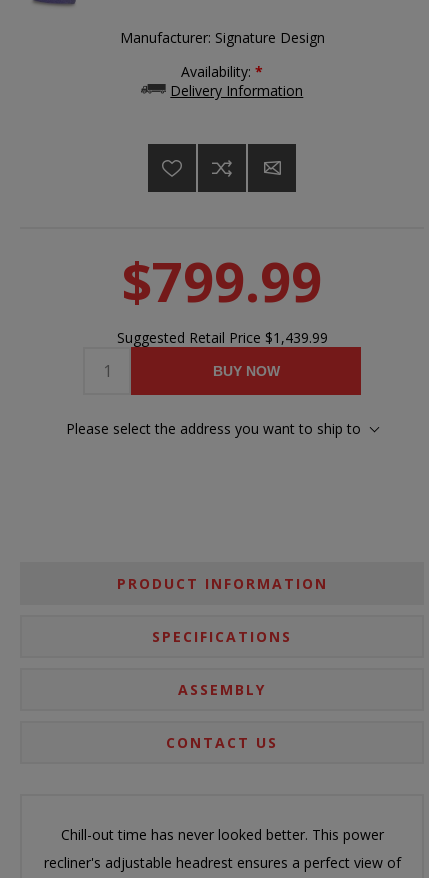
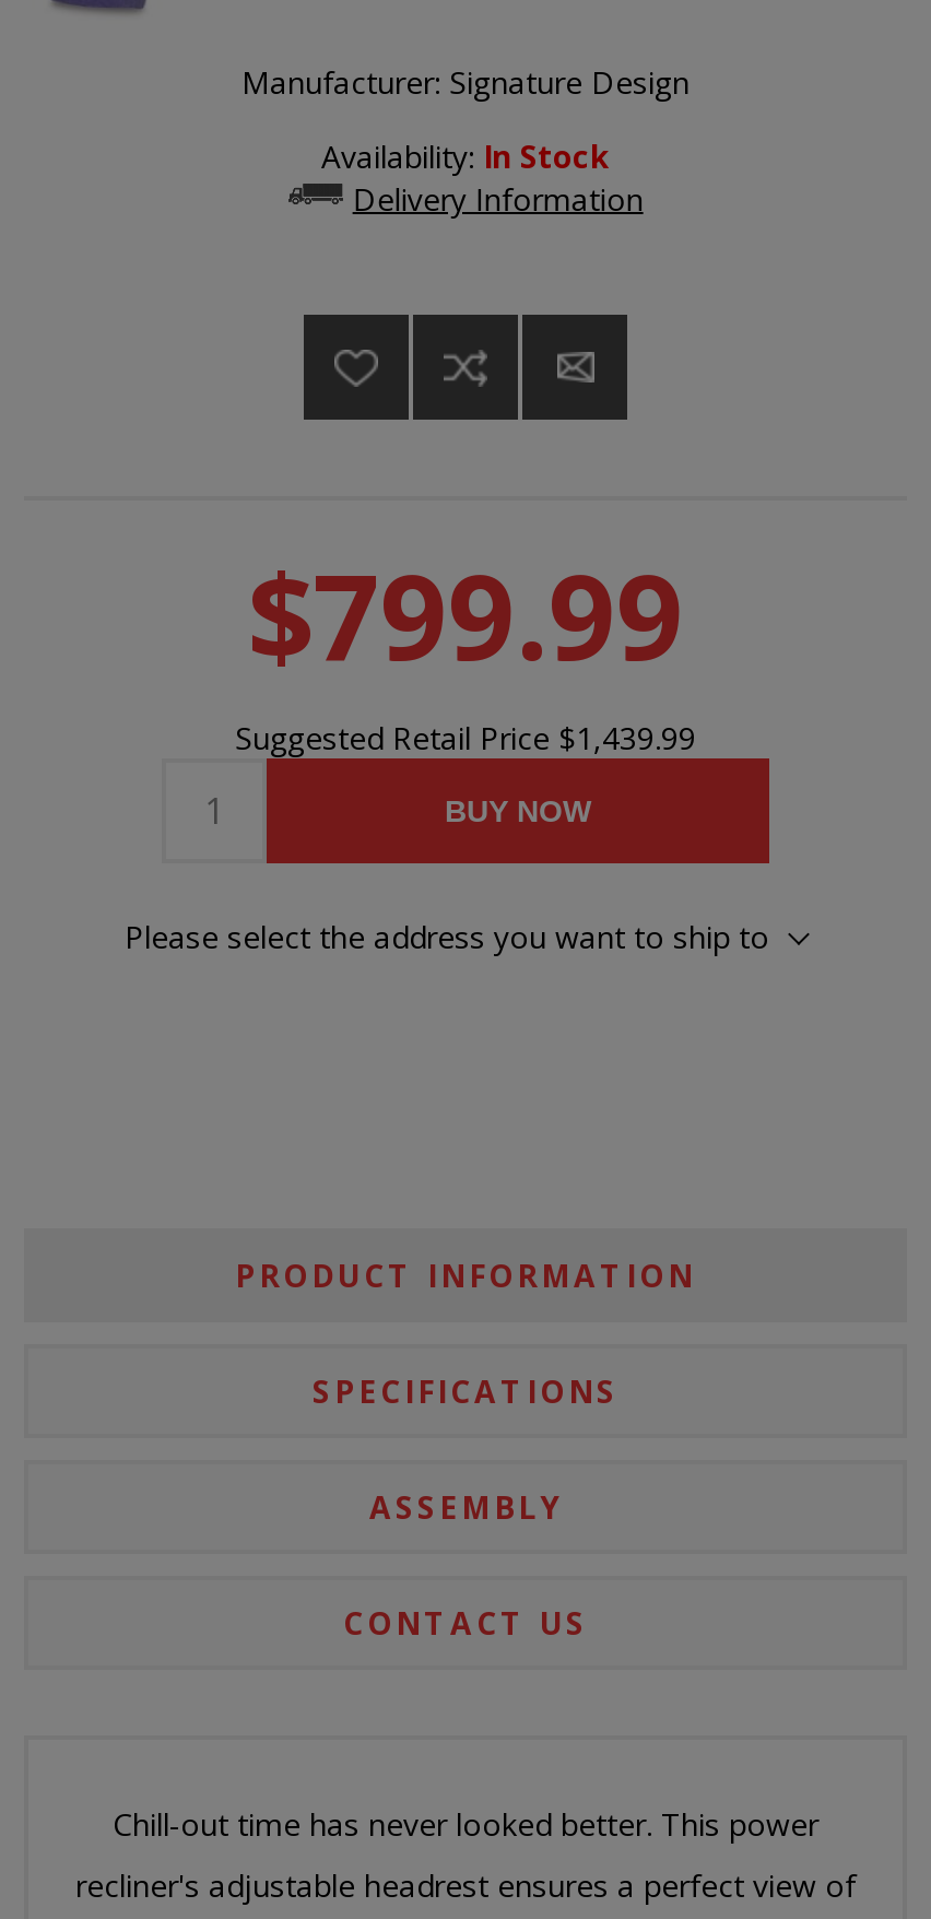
- Availability: *
+ Availability: In Stock
